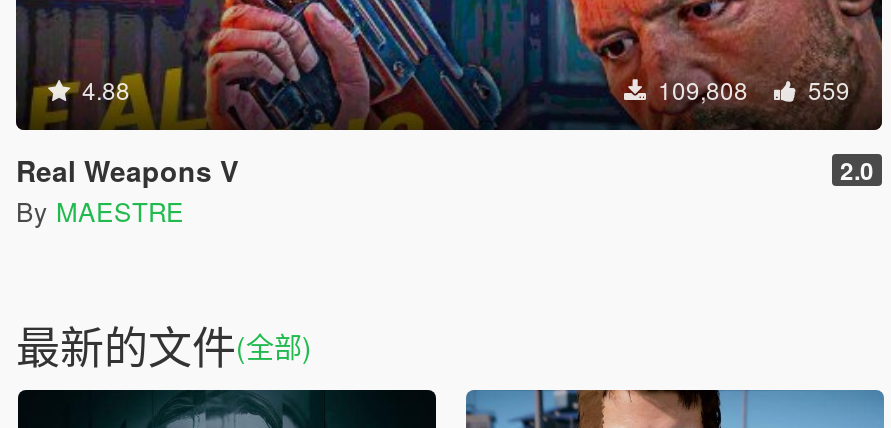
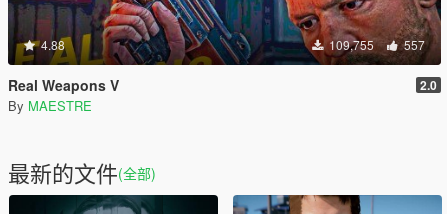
- 109,808
+ 109,755

- 559
+ 557
